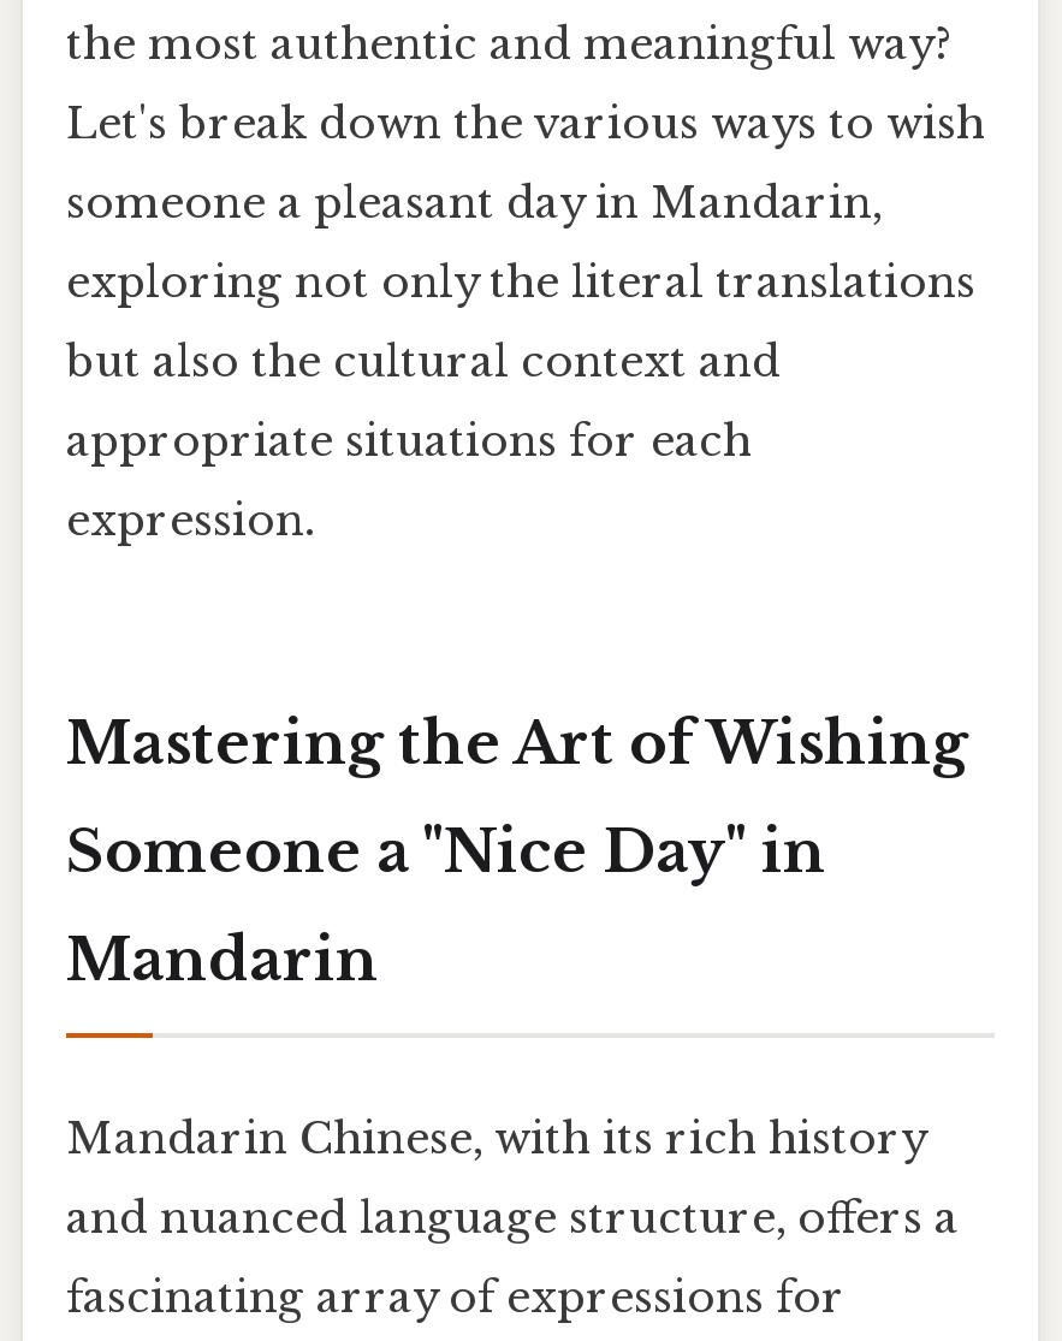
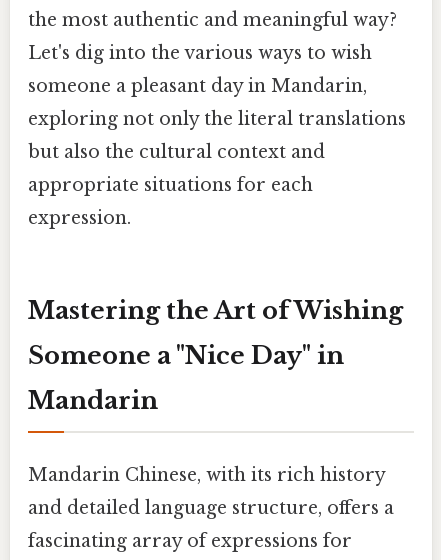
- Let's break down the various ways to wish
+ Let's dig into the various ways to wish

- and nuanced language structure, offers a
+ and detailed language structure, offers a
